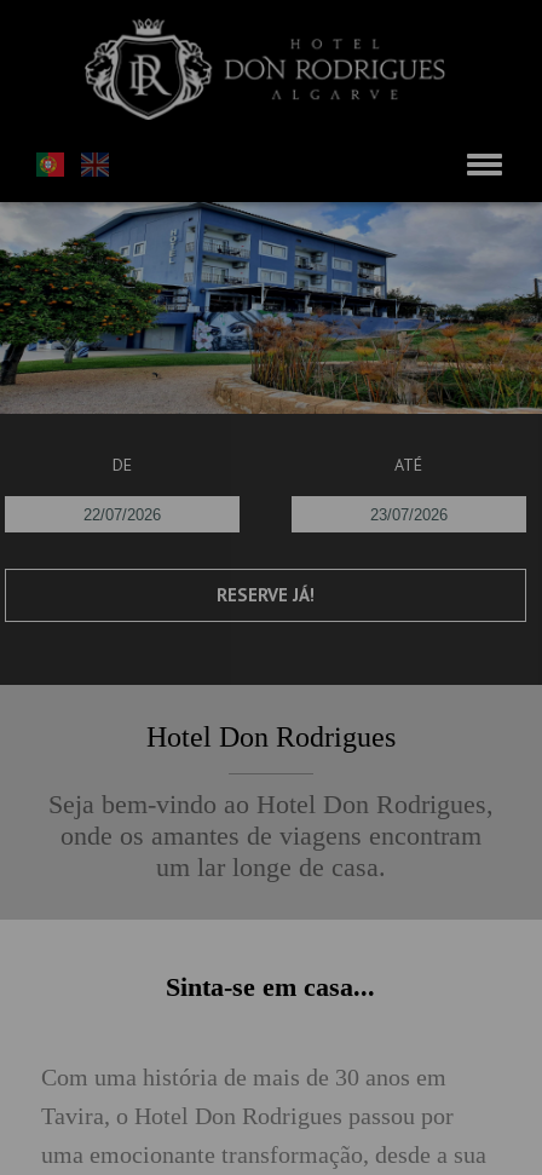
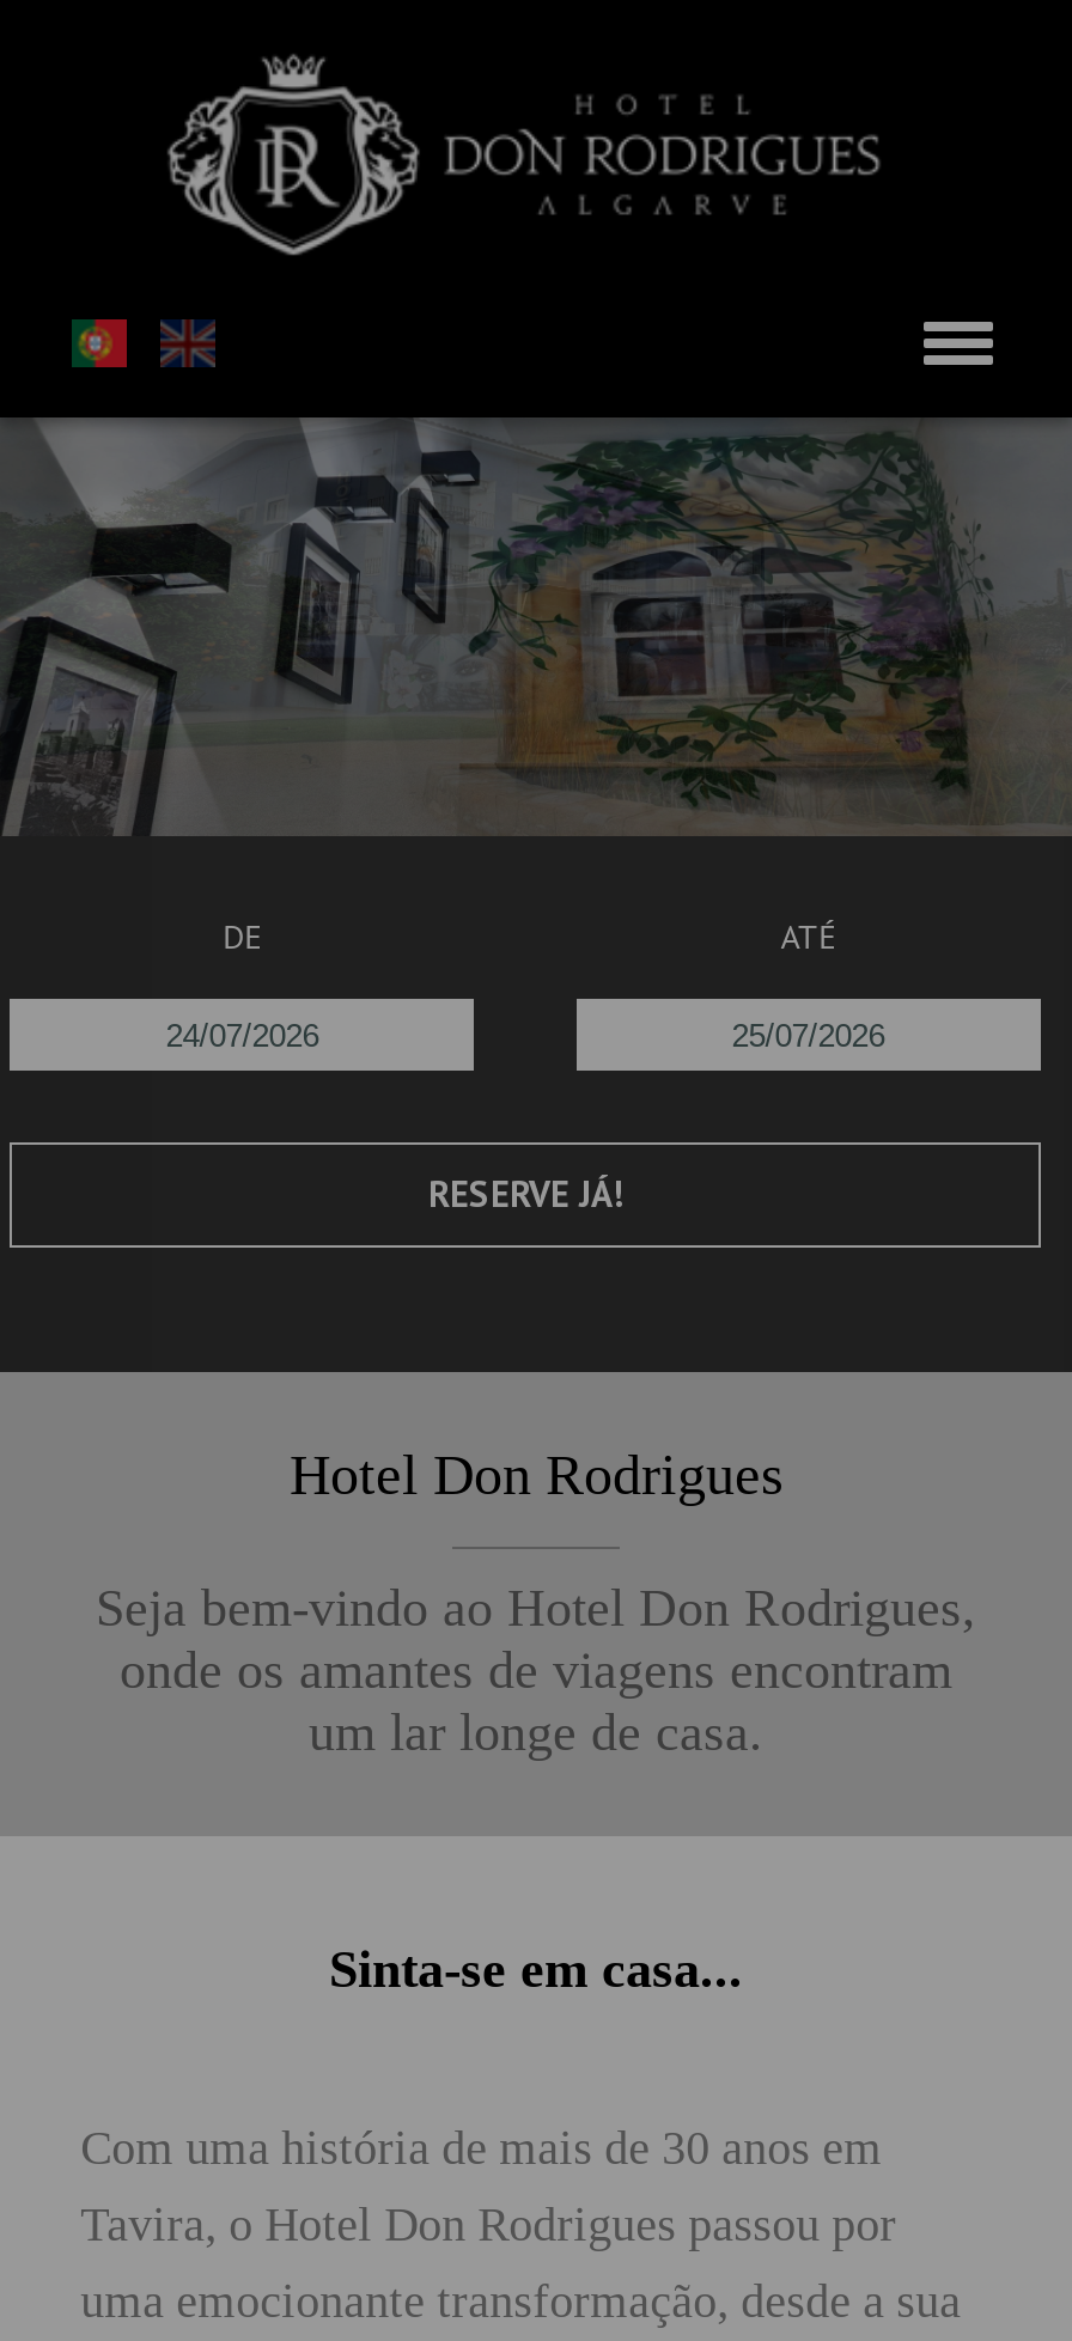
- [image]
+ [image]
